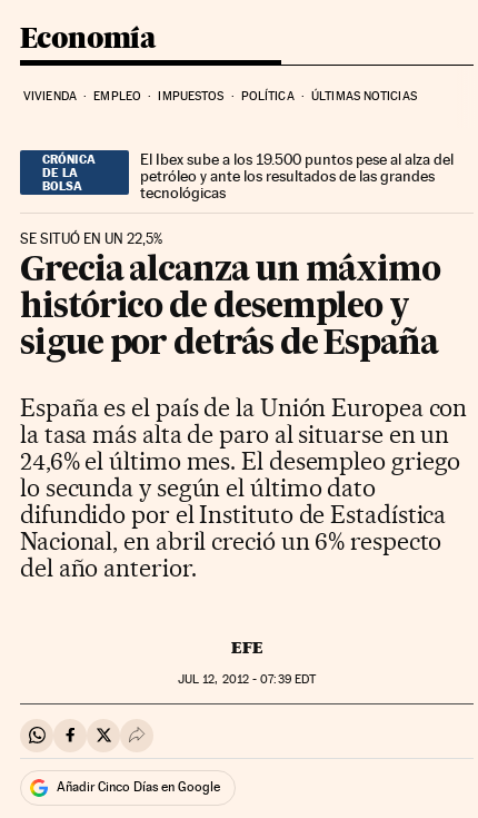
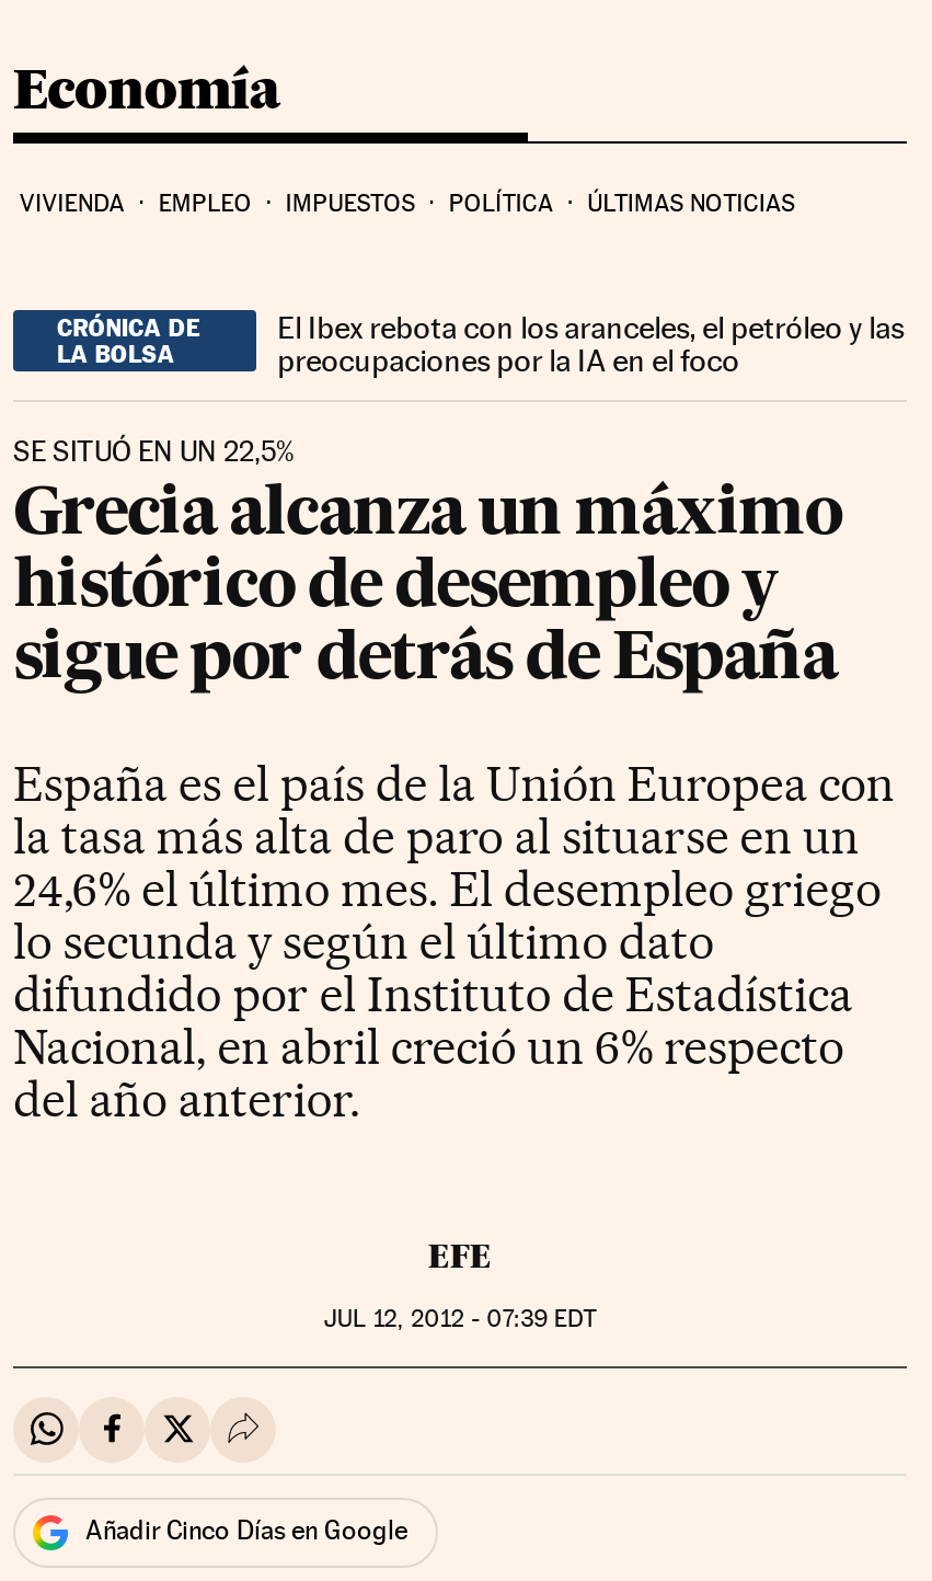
- El Ibex sube a los 19.500 puntos pese al alza del
- petróleo y ante los resultados de las grandes
- tecnológicas
+ El Ibex rebota con los aranceles, el petróleo y las
+ preocupaciones por la IA en el foco
